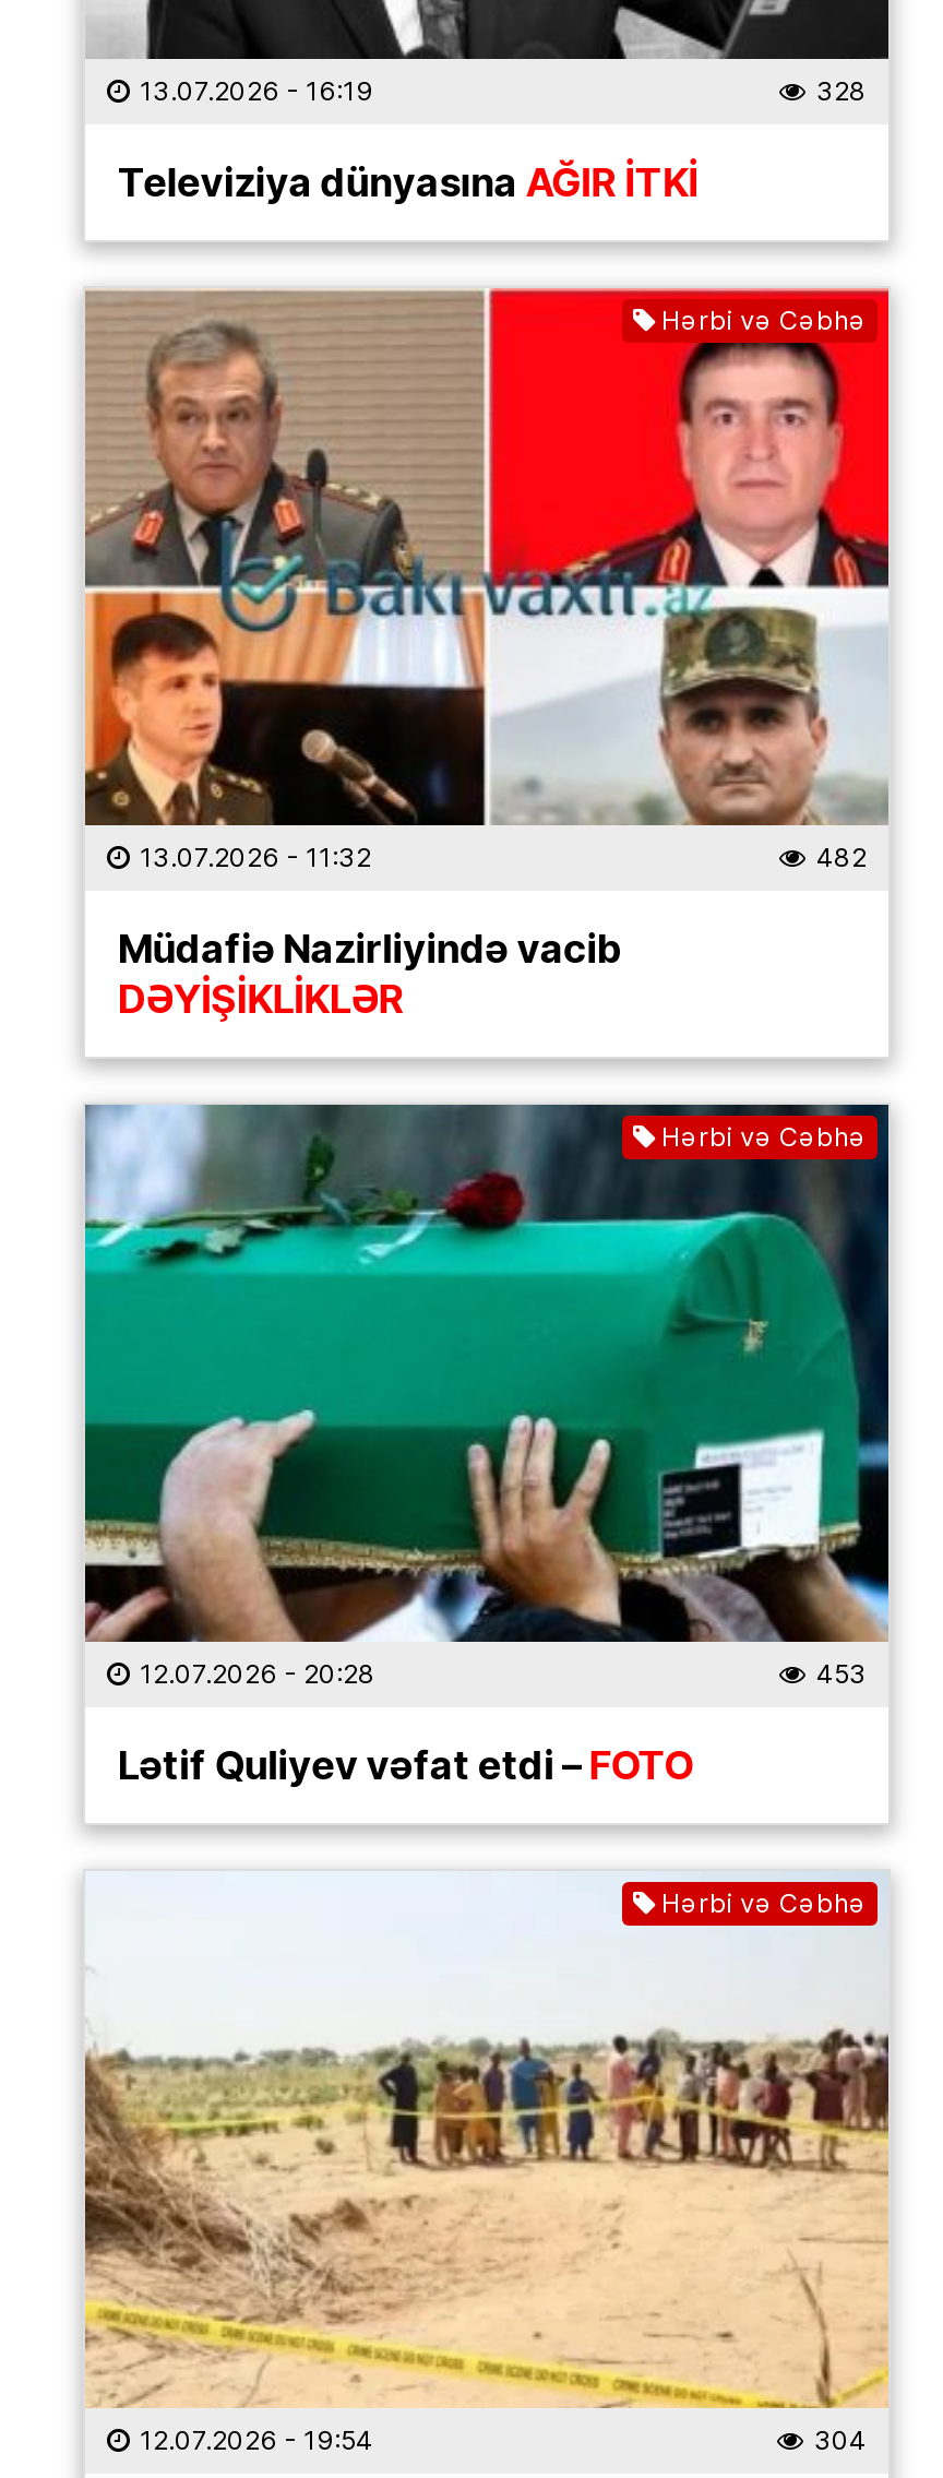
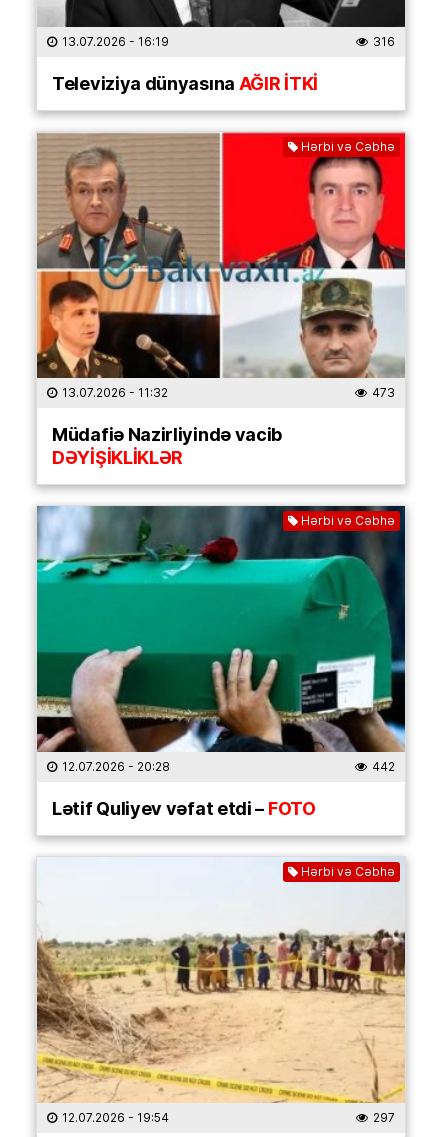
- 328
+ 316

- 482
+ 473

- 453
+ 442

- 304
+ 297
